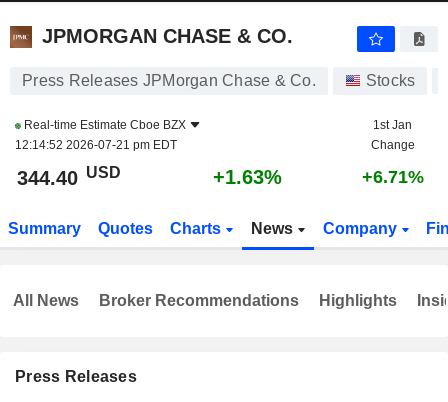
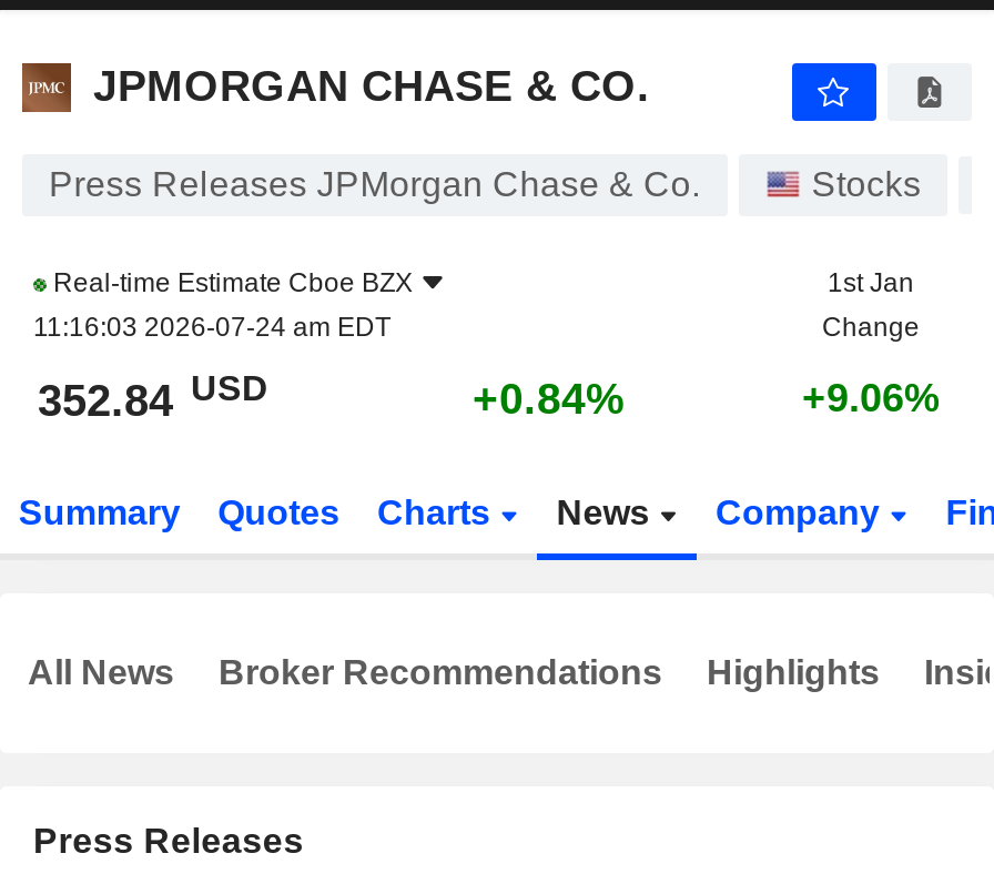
- 12:14:52 2026-07-21 pm EDT
+ 11:16:03 2026-07-24 am EDT

- 344.40 USD
+ 352.84 USD

- +1.63%
+ +0.84%

- +6.71%
+ +9.06%
